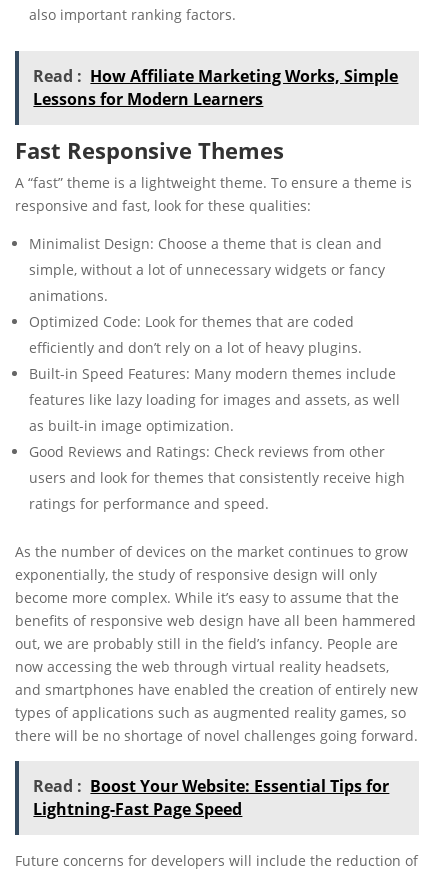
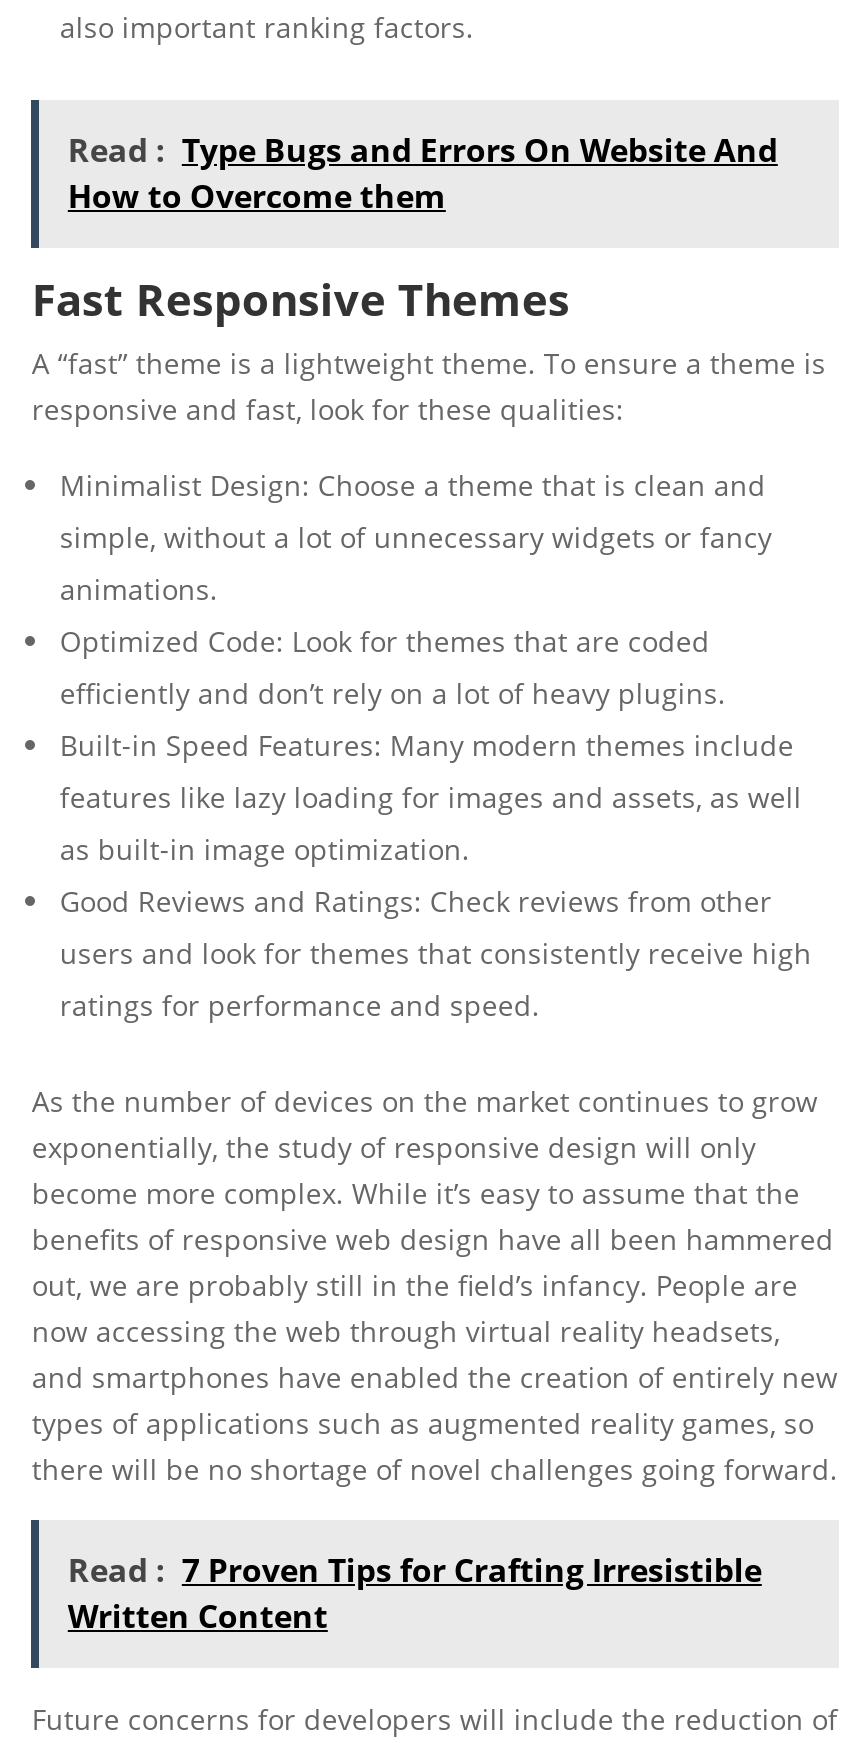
- Read : How Affiliate Marketing Works, Simple
- Lessons for Modern Learners
+ Read : Type Bugs and Errors On Website And
+ How to Overcome them

- Read : Boost Your Website: Essential Tips for
- Lightning-Fast Page Speed
+ Read : 7 Proven Tips for Crafting Irresistible
+ Written Content
